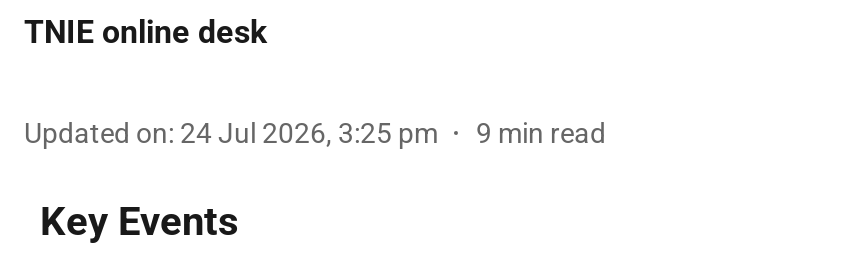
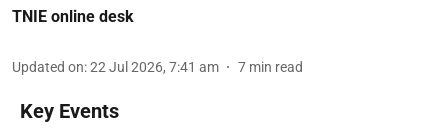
- Updated on: 24 Jul 2026, 3:25 pm
+ Updated on: 22 Jul 2026, 7:41 am

- 9 min read
+ 7 min read
